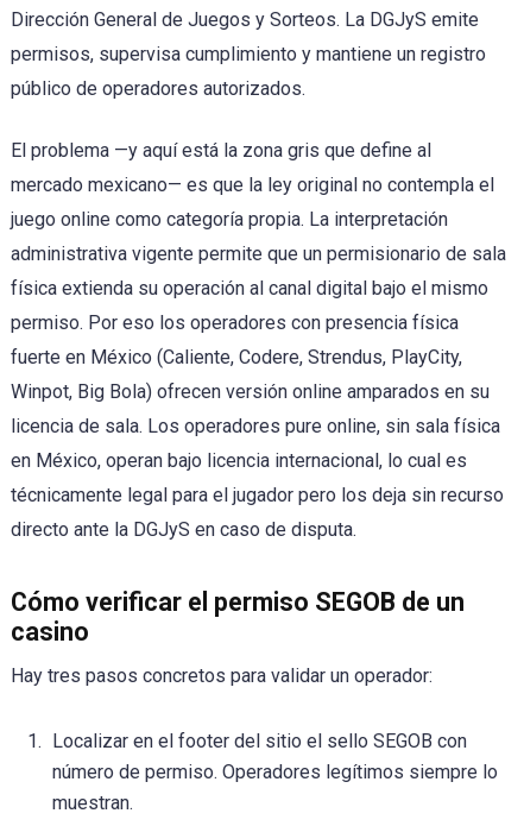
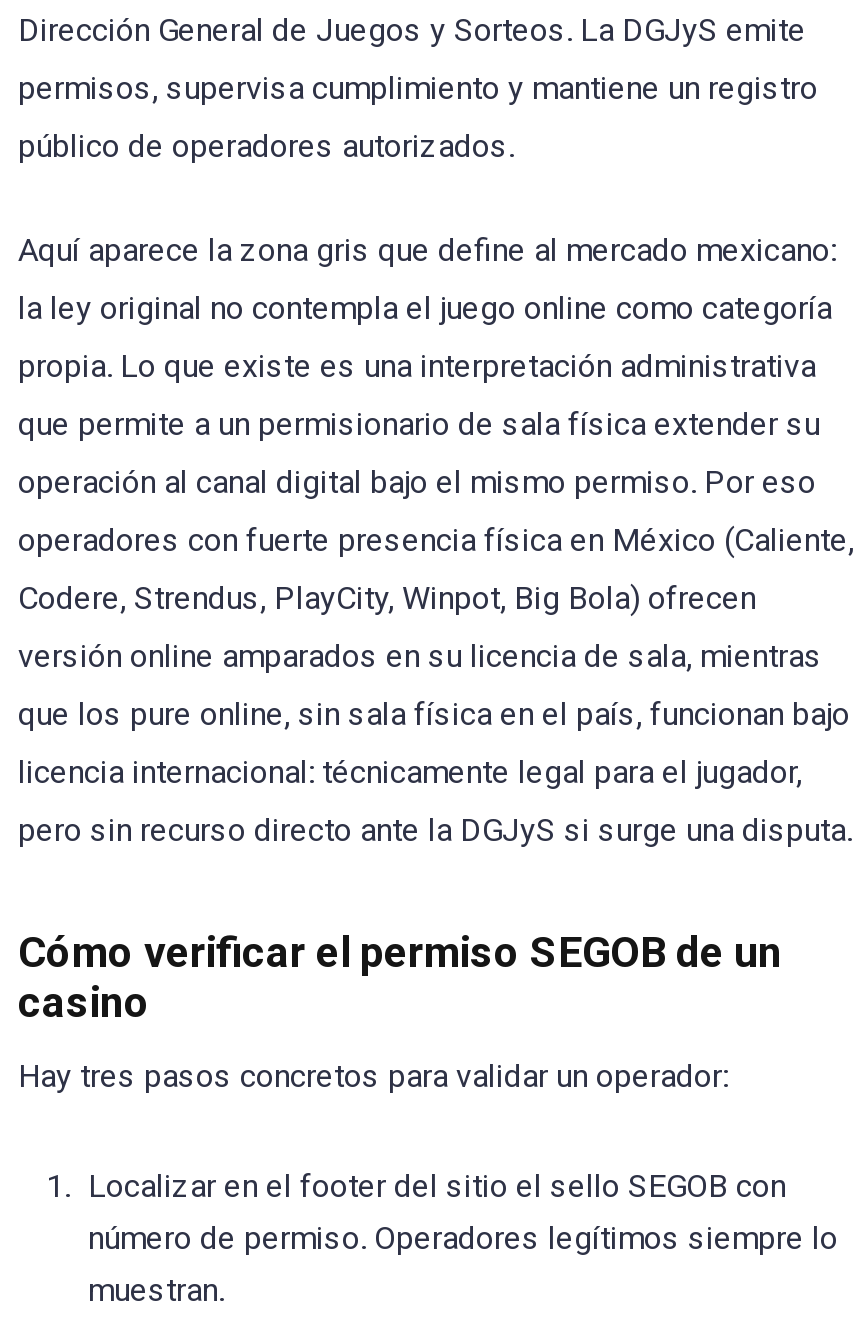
- El problema —y aquí está la zona gris que define al
- mercado mexicano— es que la ley original no contempla el
- juego online como categoría propia. La interpretación
- administrativa vigente permite que un permisionario de sala
- física extienda su operación al canal digital bajo el mismo
- permiso. Por eso los operadores con presencia física
- fuerte en México (Caliente, Codere, Strendus, PlayCity,
- Winpot, Big Bola) ofrecen versión online amparados en su
- licencia de sala. Los operadores pure online, sin sala física
- en México, operan bajo licencia internacional, lo cual es
- técnicamente legal para el jugador pero los deja sin recurso
- directo ante la DGJyS en caso de disputa.
+ Aquí aparece la zona gris que define al mercado mexicano:
+ la ley original no contempla el juego online como categoría
+ propia. Lo que existe es una interpretación administrativa
+ que permite a un permisionario de sala física extender su
+ operación al canal digital bajo el mismo permiso. Por eso
+ operadores con fuerte presencia física en México (Caliente,
+ Codere, Strendus, PlayCity, Winpot, Big Bola) ofrecen
+ versión online amparados en su licencia de sala, mientras
+ que los pure online, sin sala física en el país, funcionan bajo
+ licencia internacional: técnicamente legal para el jugador,
+ pero sin recurso directo ante la DGJyS si surge una disputa.
